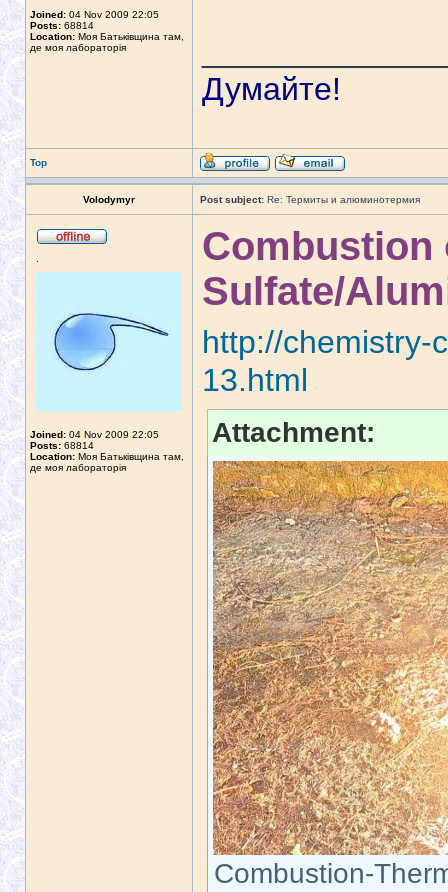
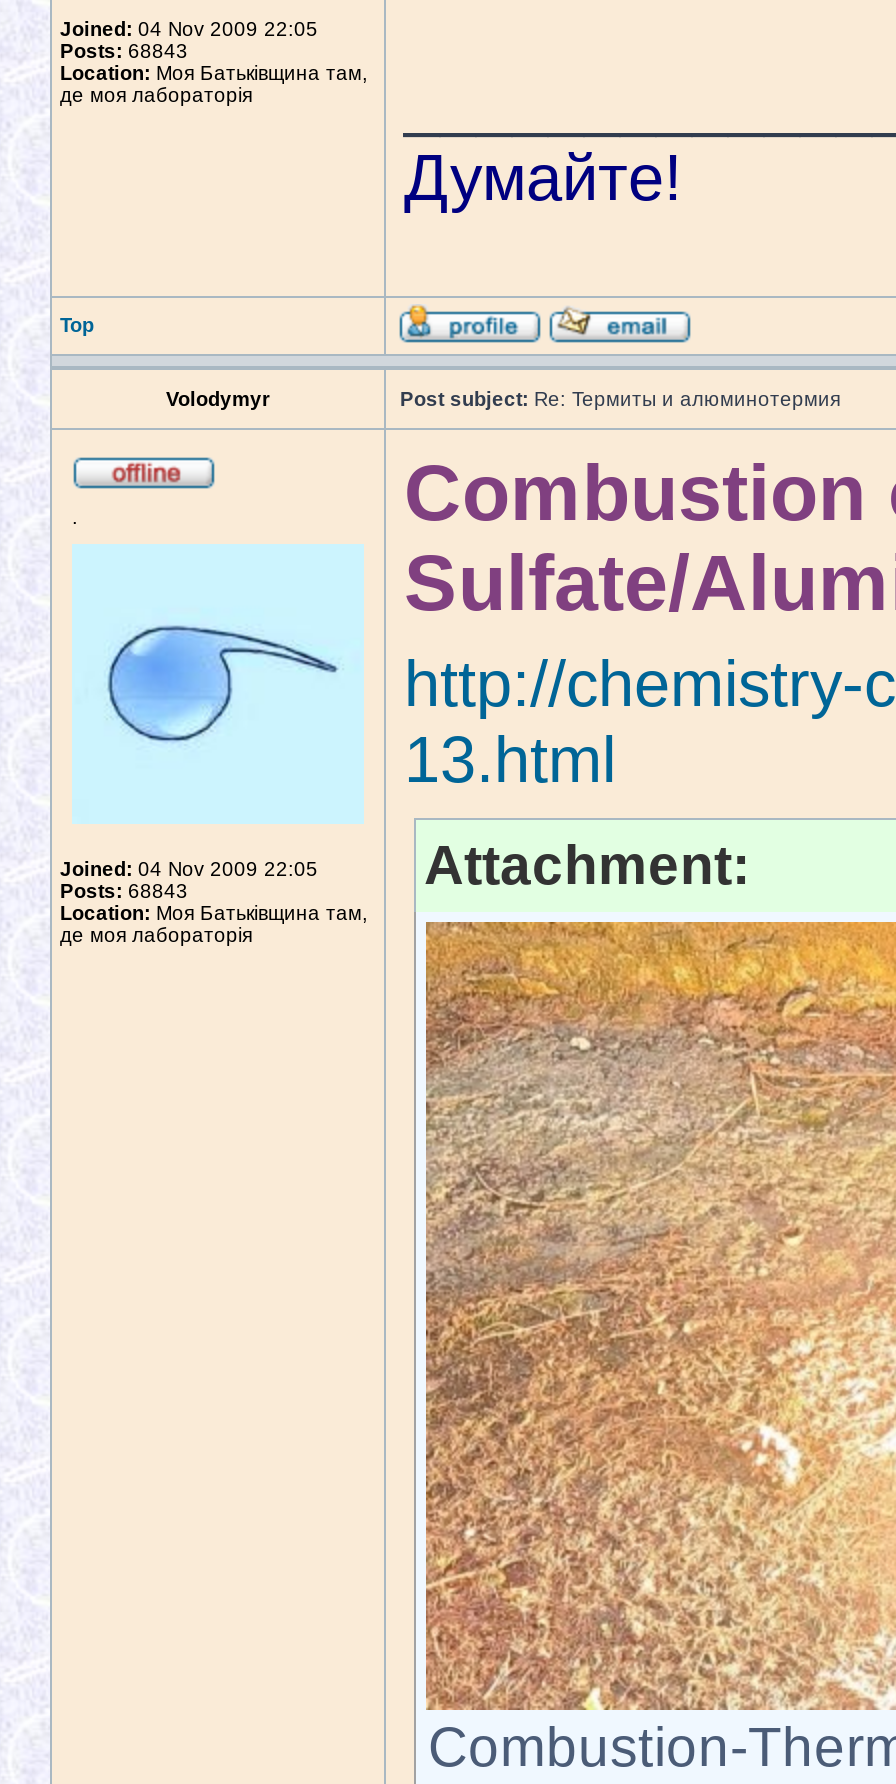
- Posts: 68814
+ Posts: 68843

- Posts: 68814
+ Posts: 68843
